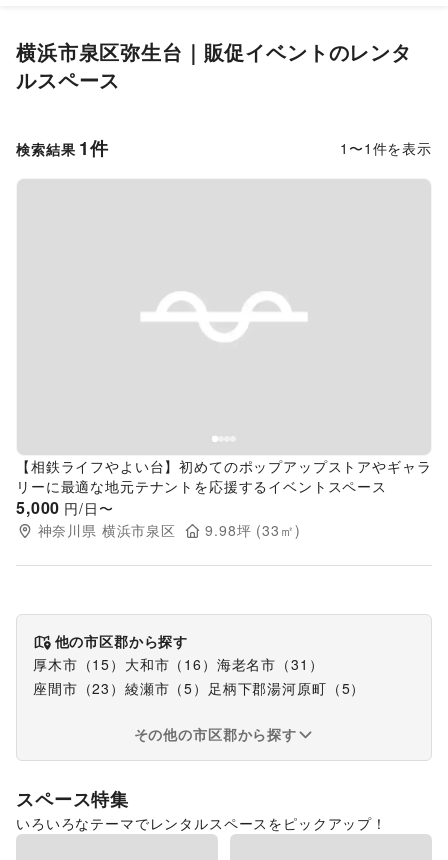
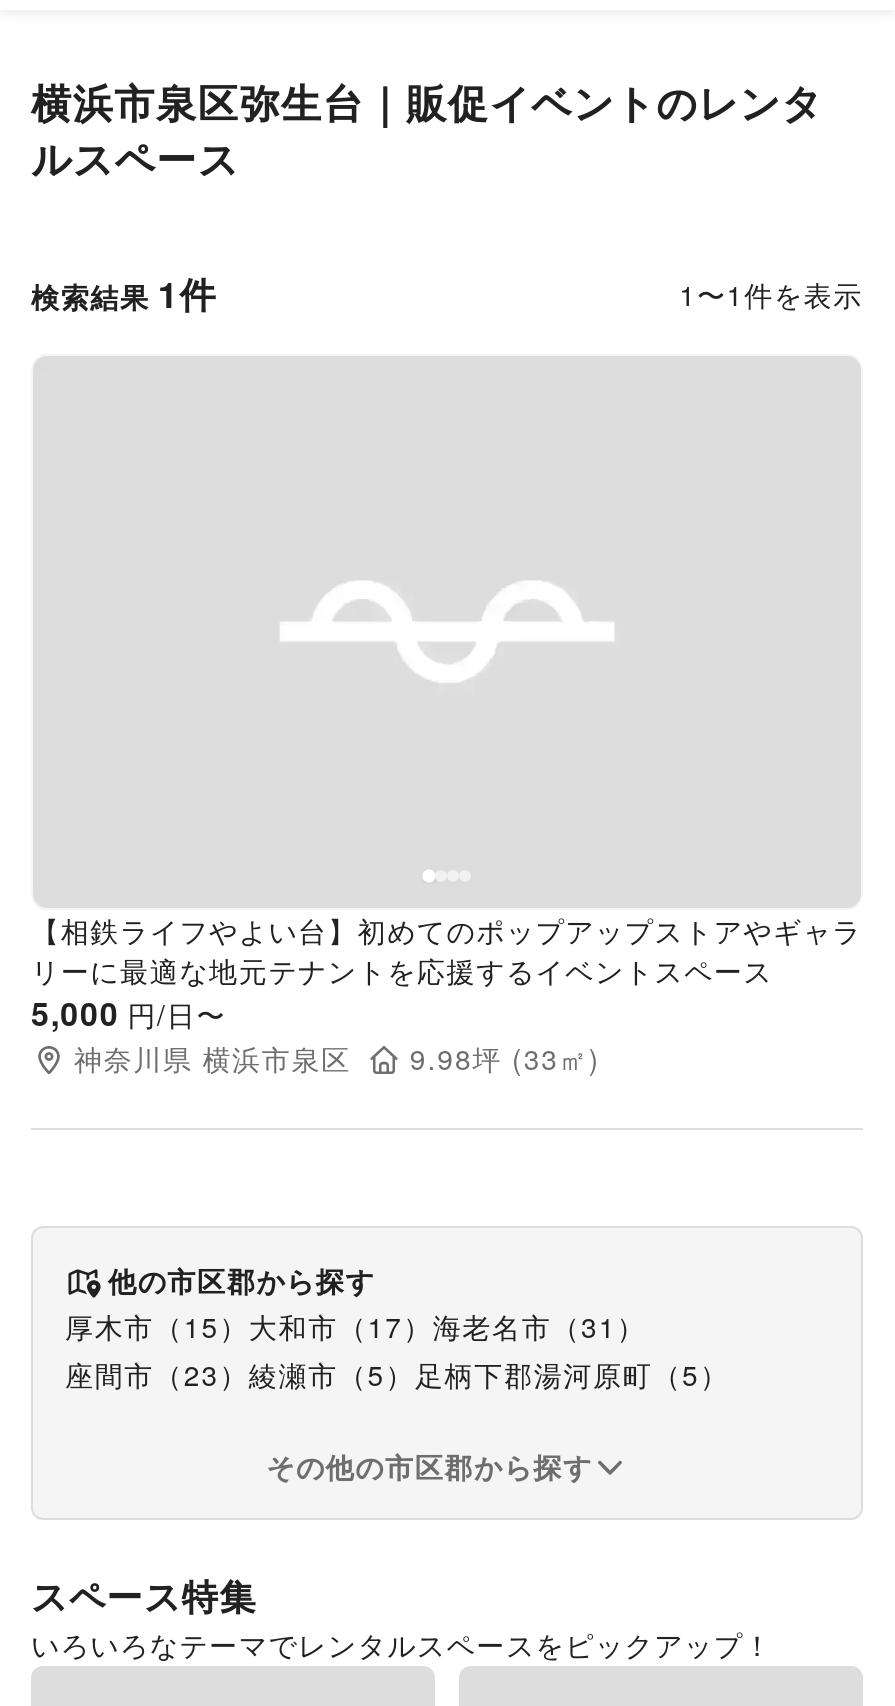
- 厚木市（15）大和市（16）海老名市（31）
+ 厚木市（15）大和市（17）海老名市（31）
